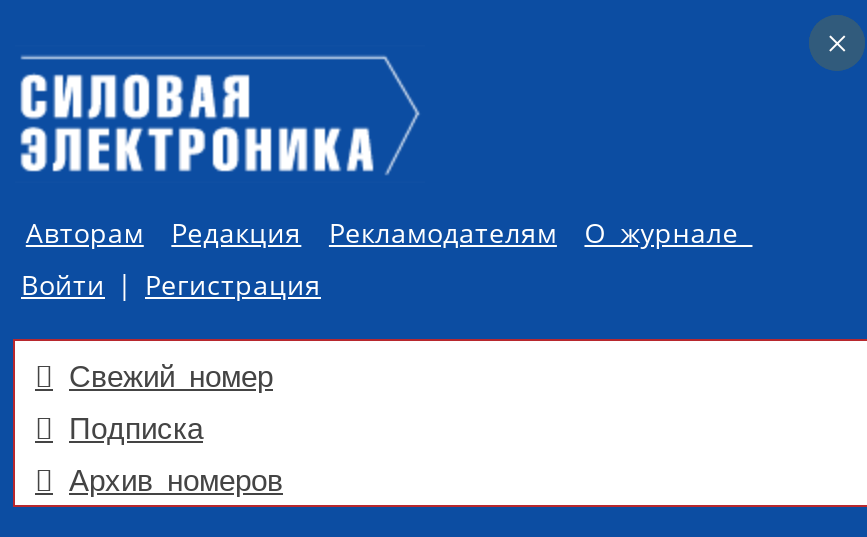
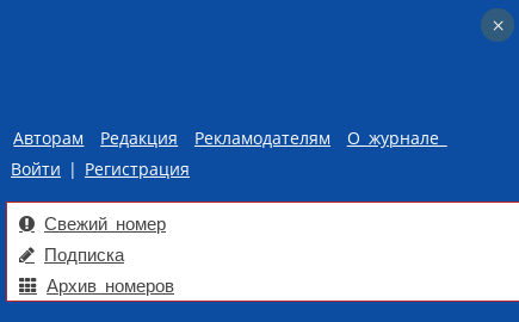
- [image]
